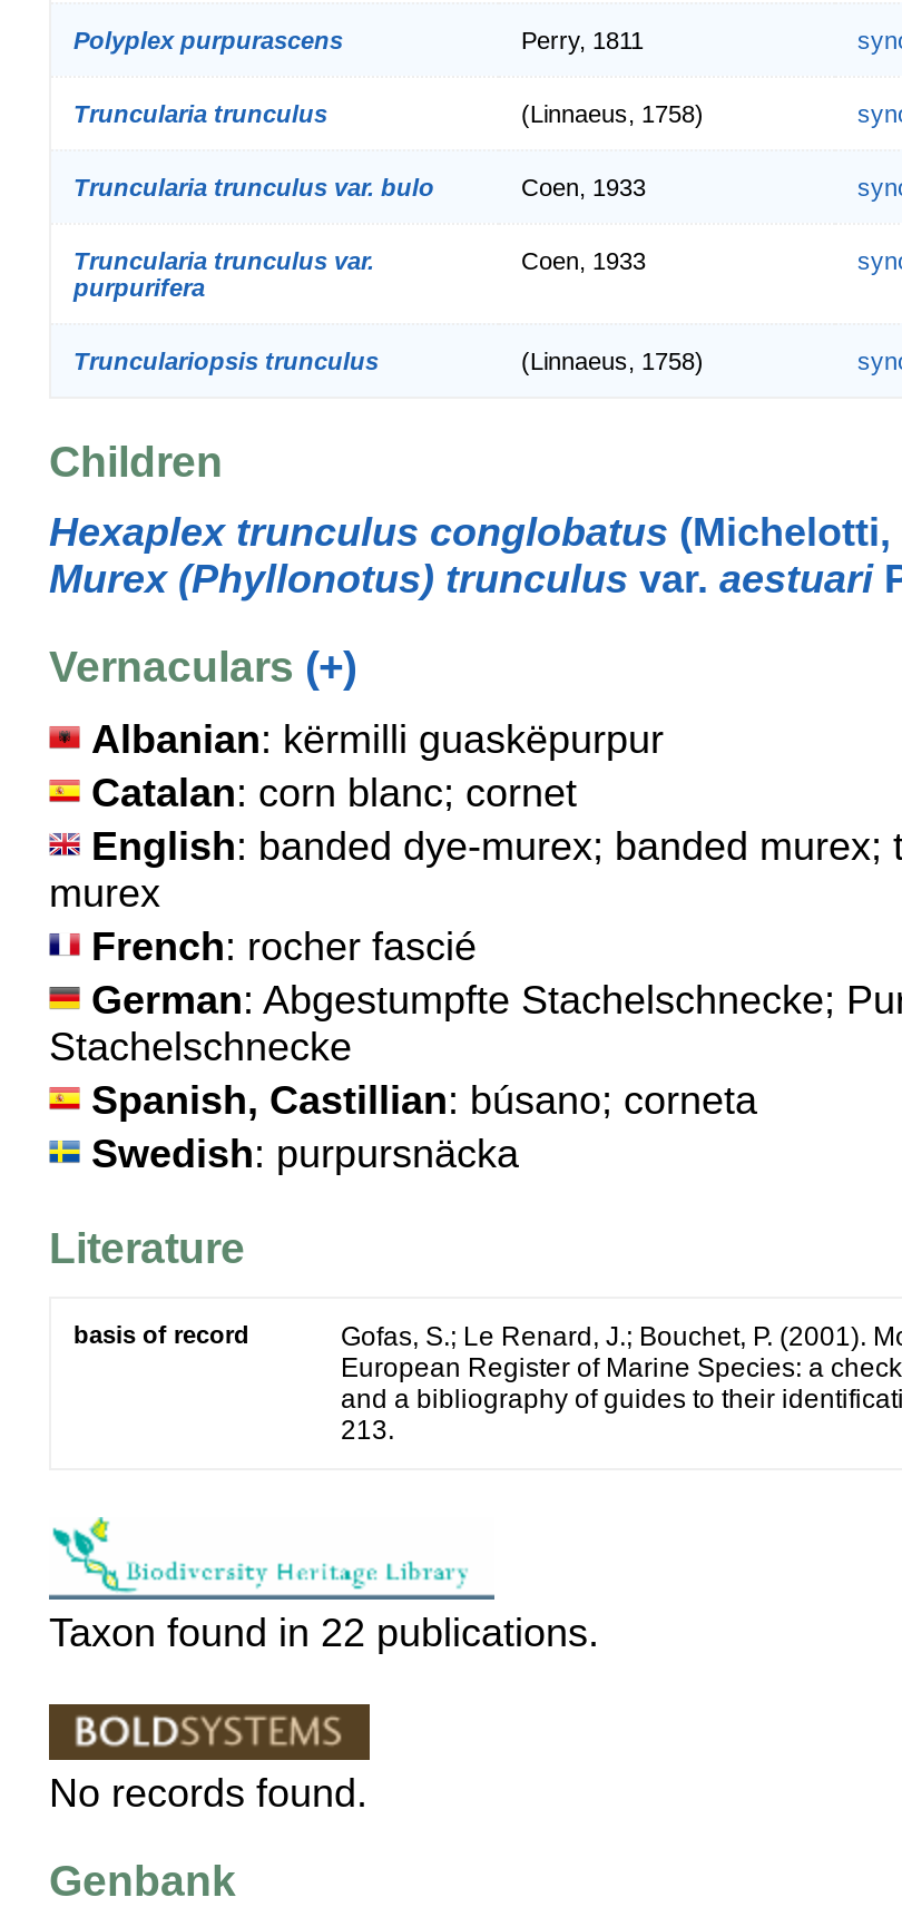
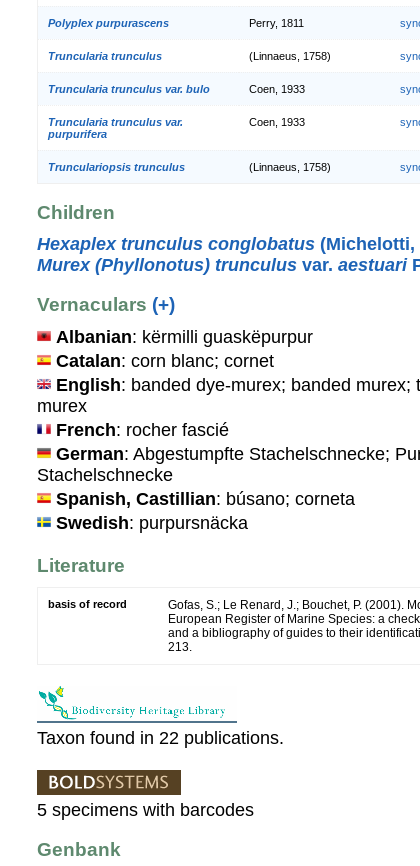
- No records found.
+ 5 specimens with barcodes
